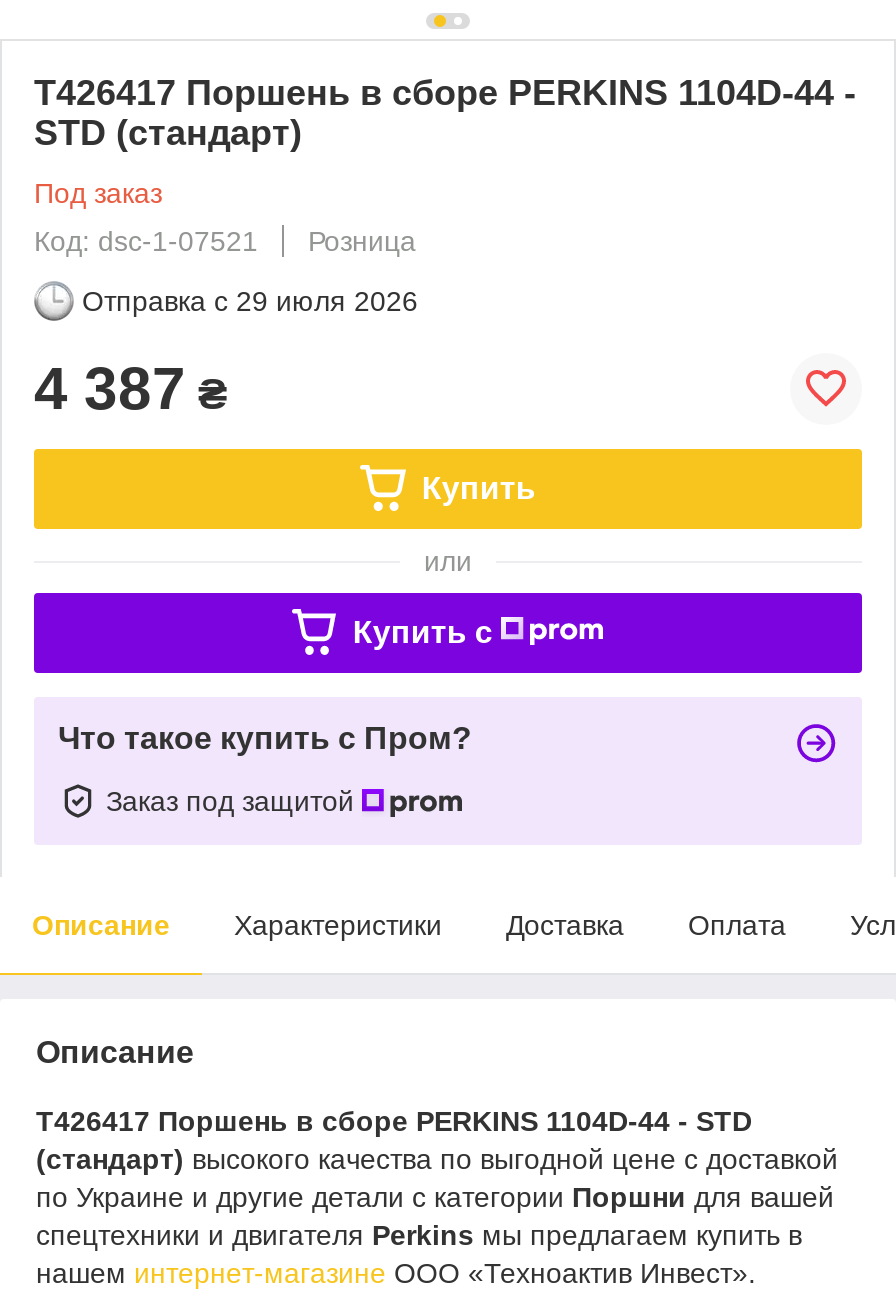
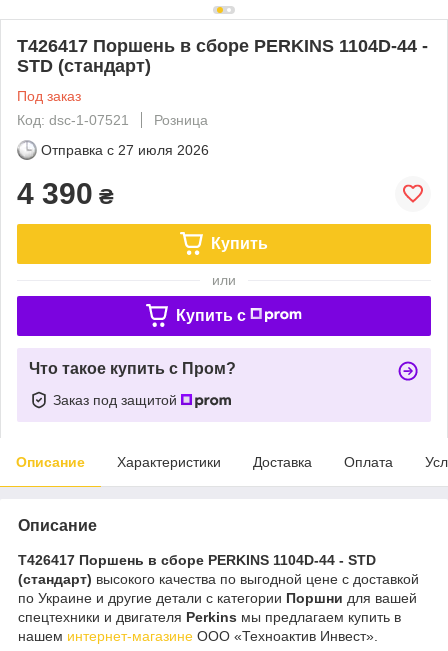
- Отправка с 29 июля 2026
+ Отправка с 27 июля 2026

- 4 387 ₴
+ 4 390 ₴
